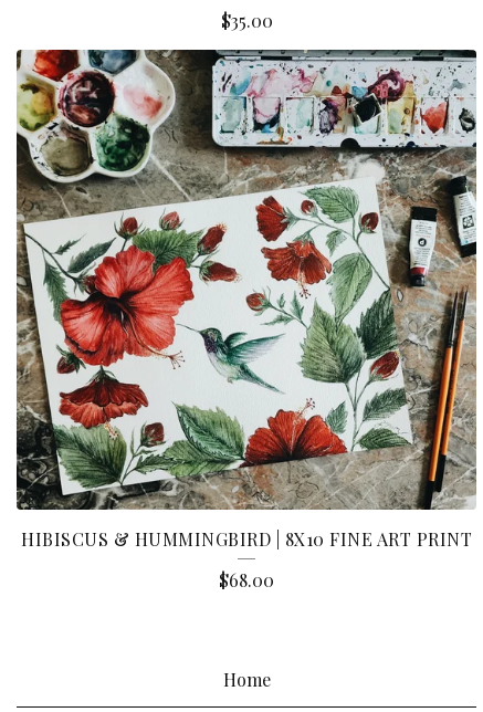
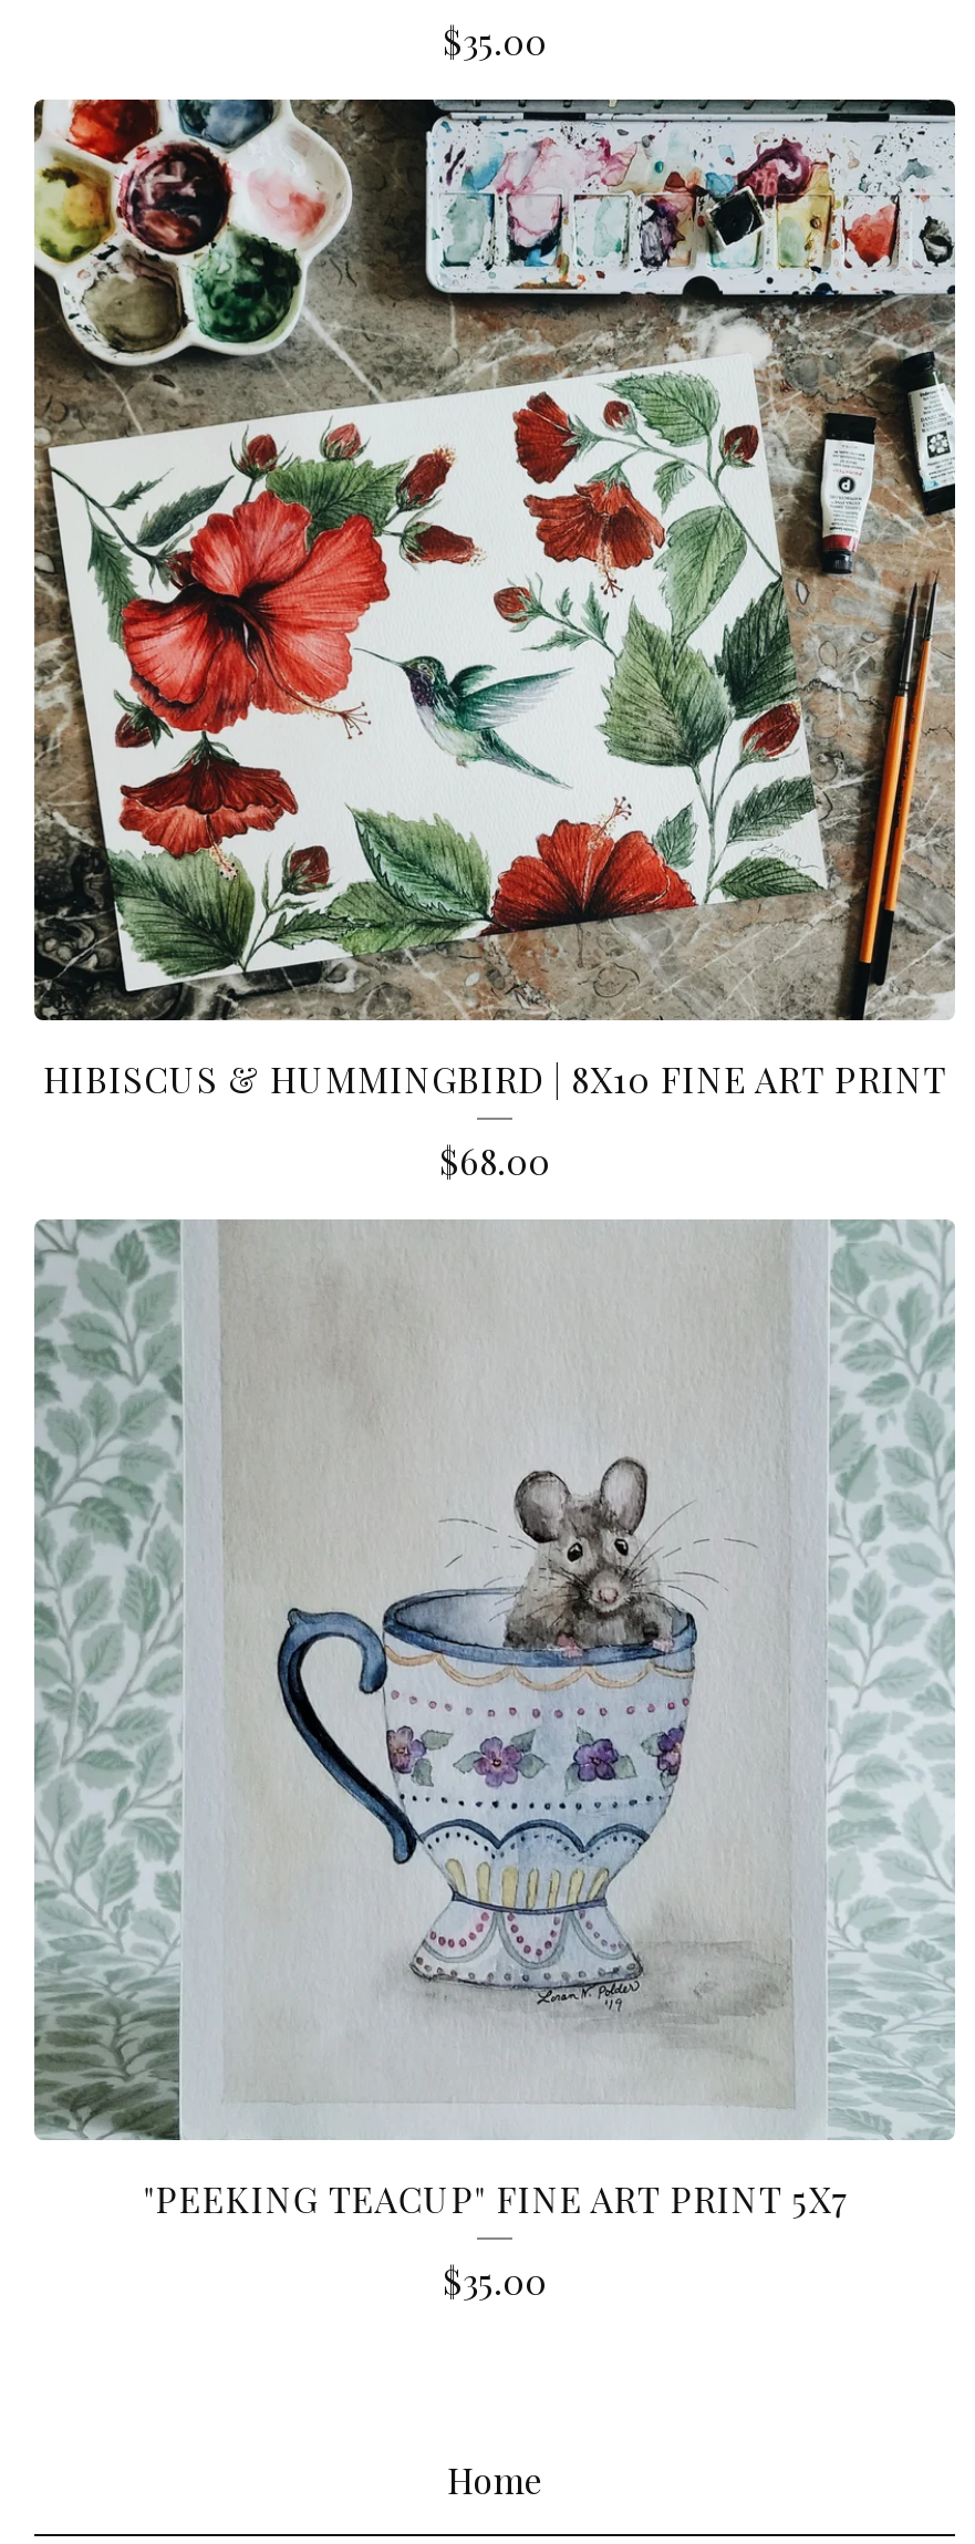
+ [image]
+ "PEEKING TEACUP" FINE ART PRINT 5X7
+ $35.00
